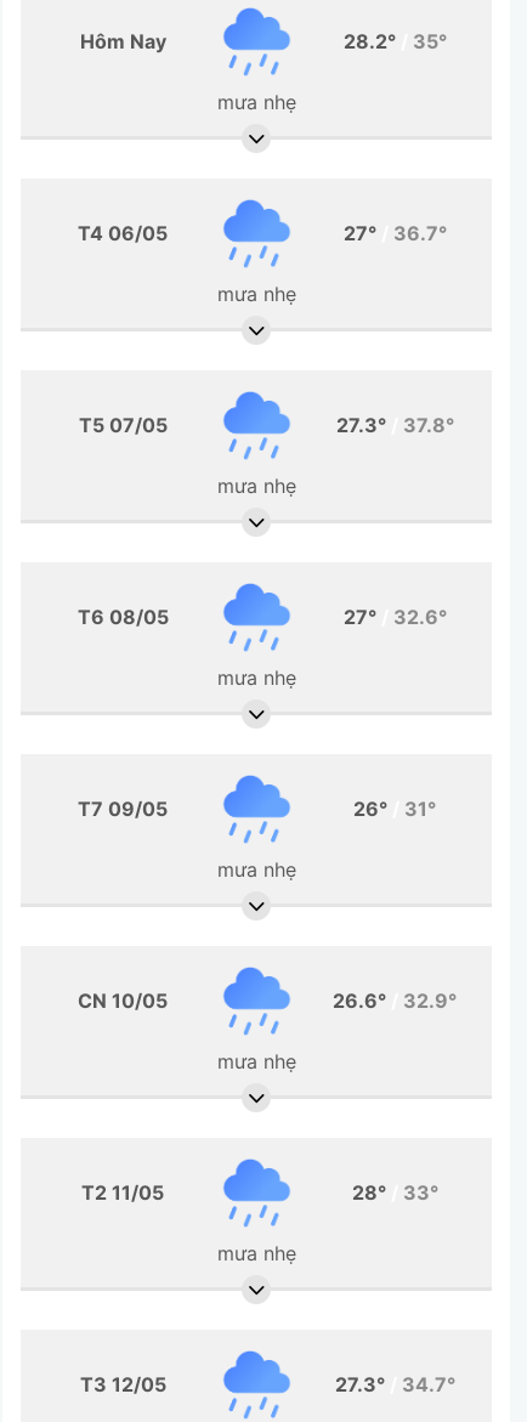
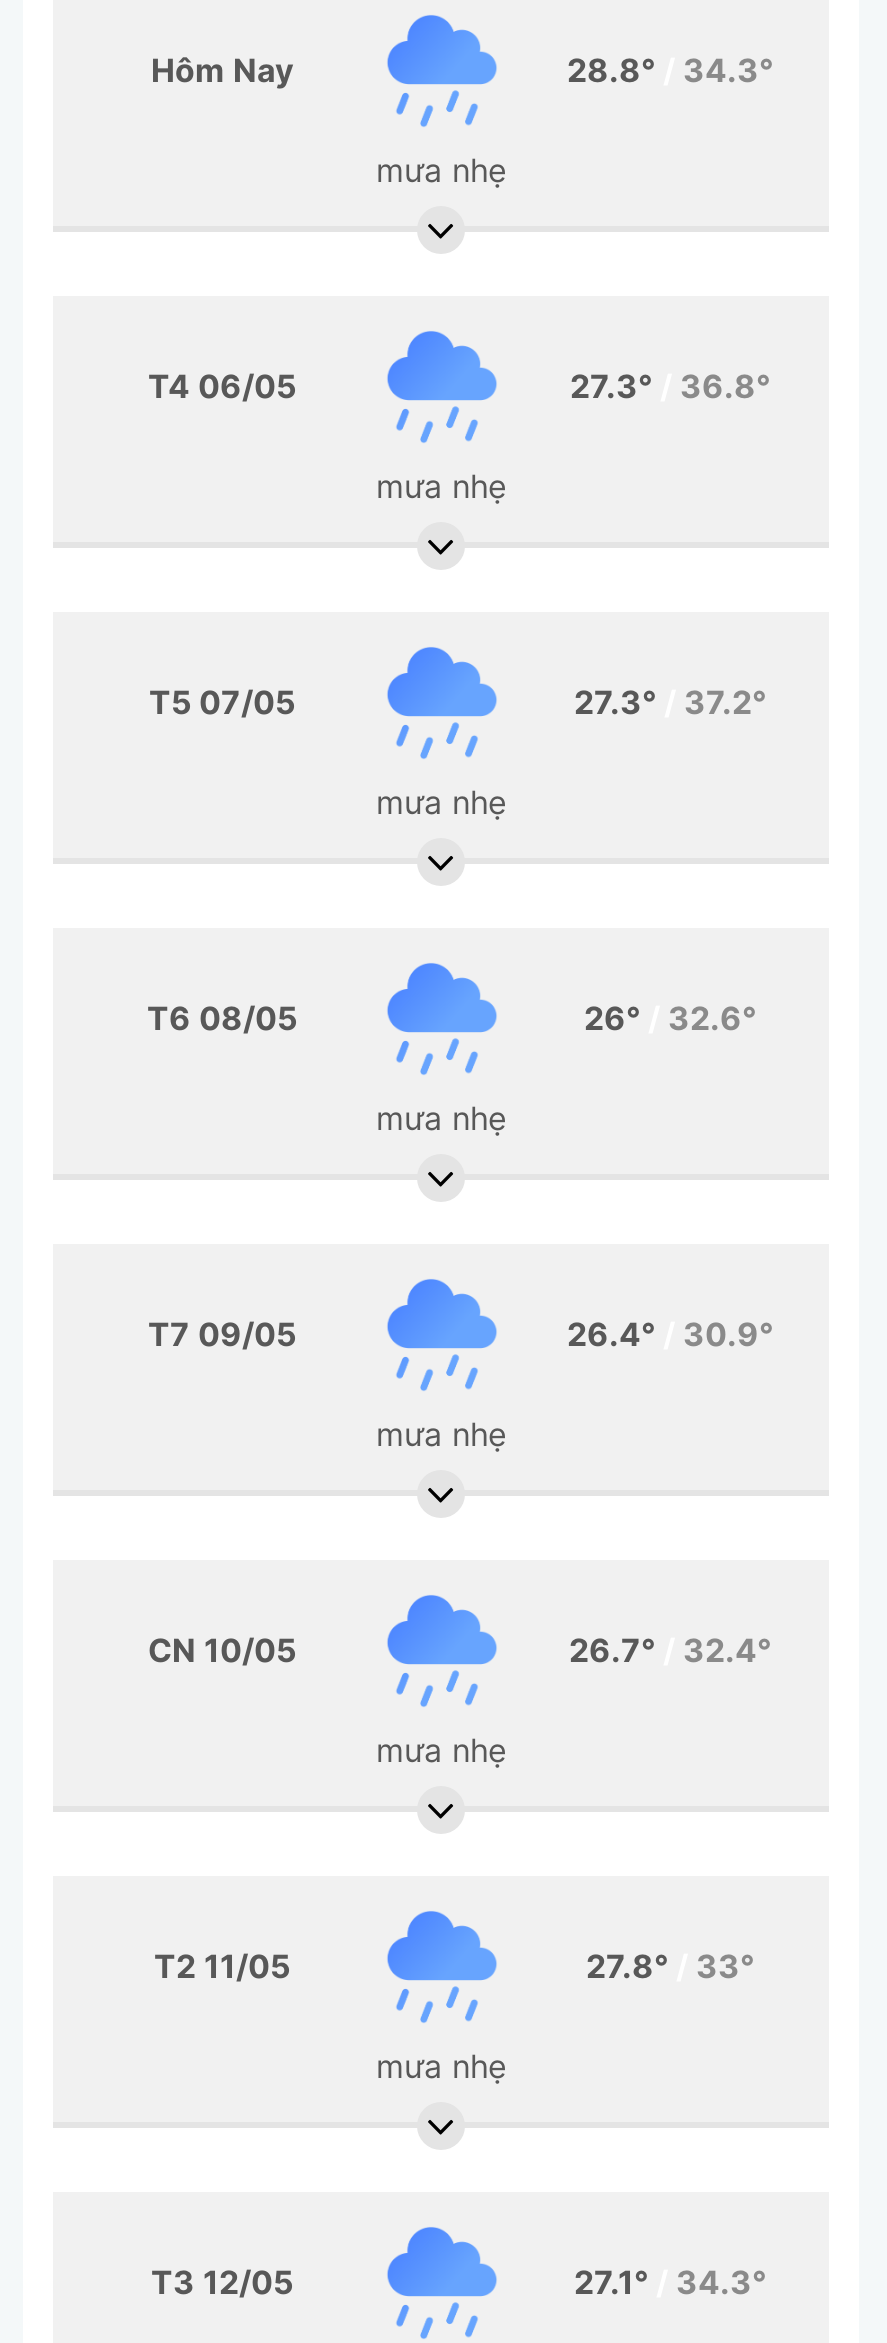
- 28.2° / 35°
+ 28.8° / 34.3°

- 27° / 36.7°
+ 27.3° / 36.8°

- 27.3° / 37.8°
+ 27.3° / 37.2°

- 27° / 32.6°
+ 26° / 32.6°

- 26° / 31°
+ 26.4° / 30.9°

- 26.6° / 32.9°
+ 26.7° / 32.4°

- 28° / 33°
+ 27.8° / 33°

- 27.3° / 34.7°
+ 27.1° / 34.3°
